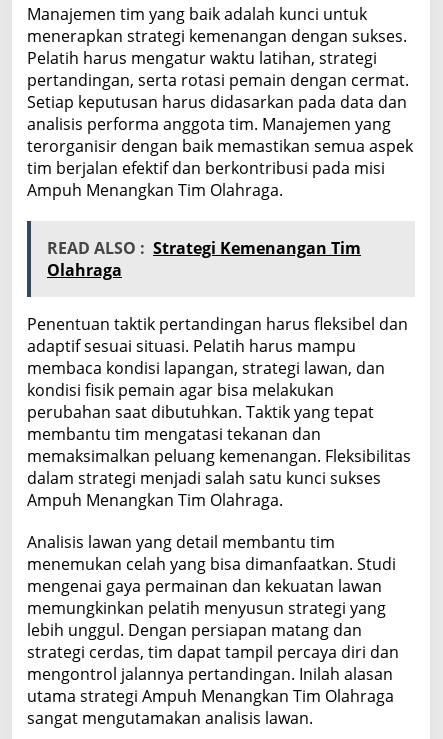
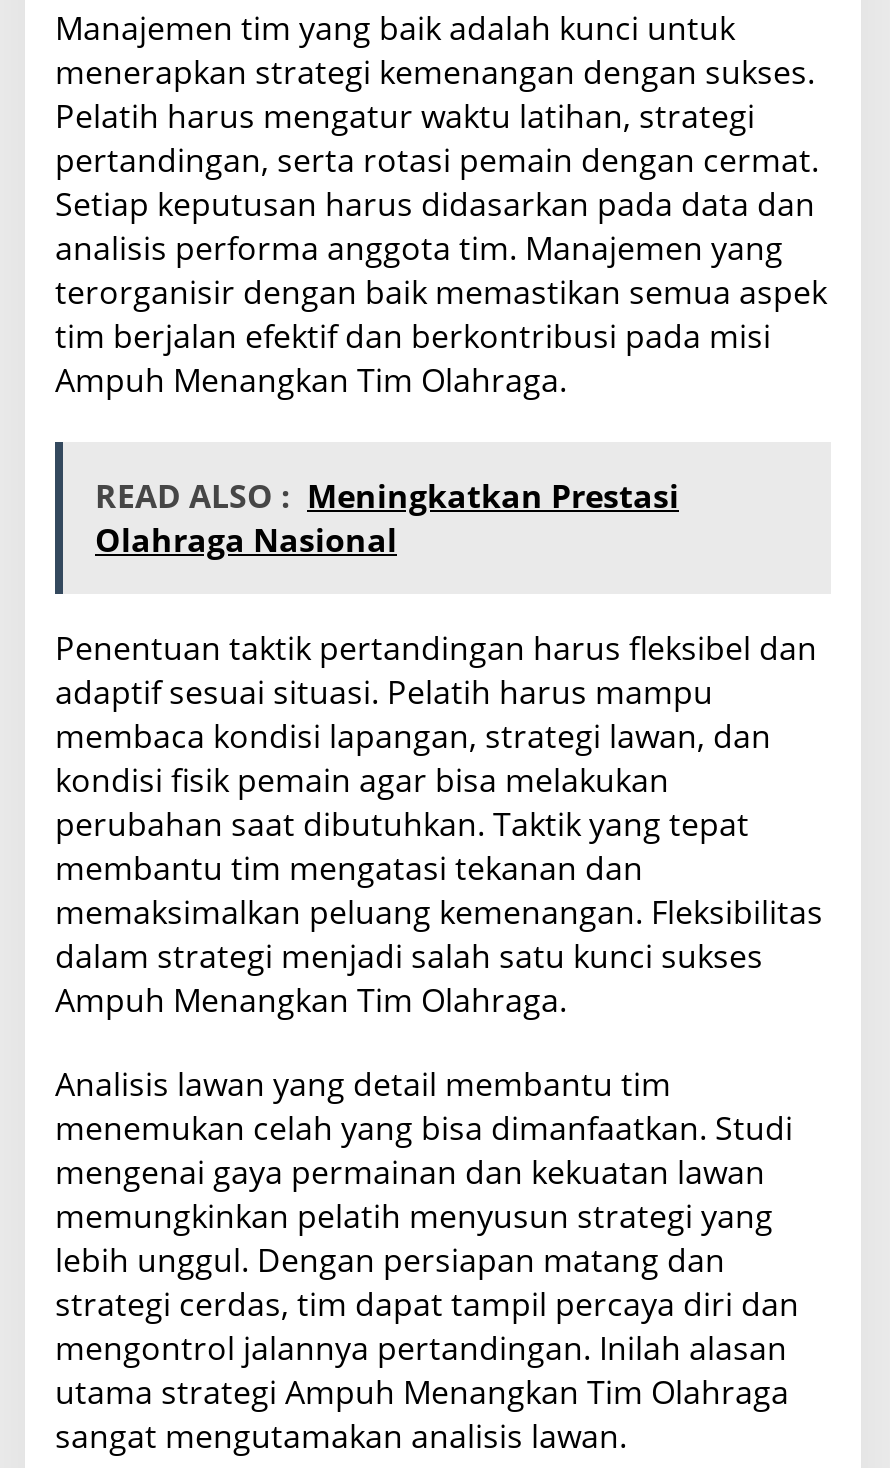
- READ ALSO : Strategi Kemenangan Tim
- Olahraga
+ READ ALSO : Meningkatkan Prestasi
+ Olahraga Nasional
